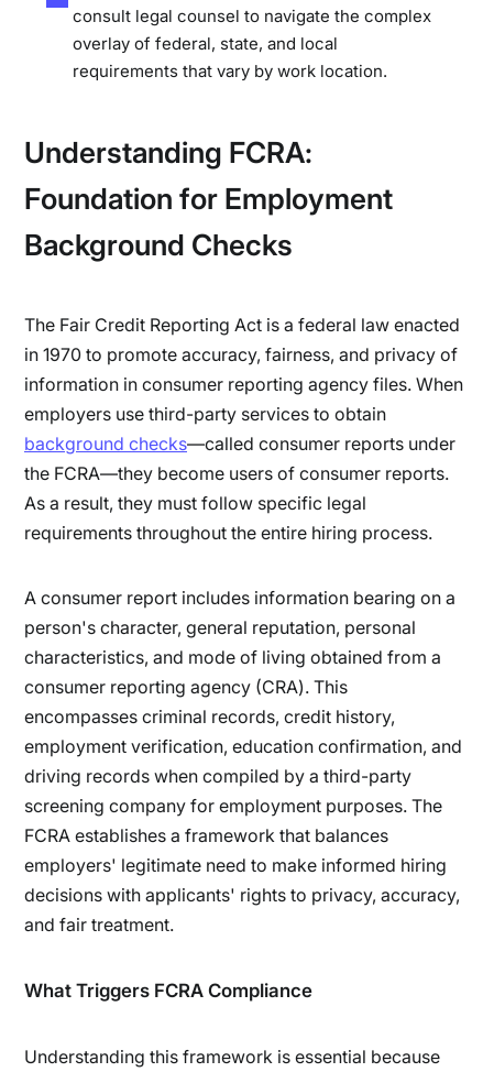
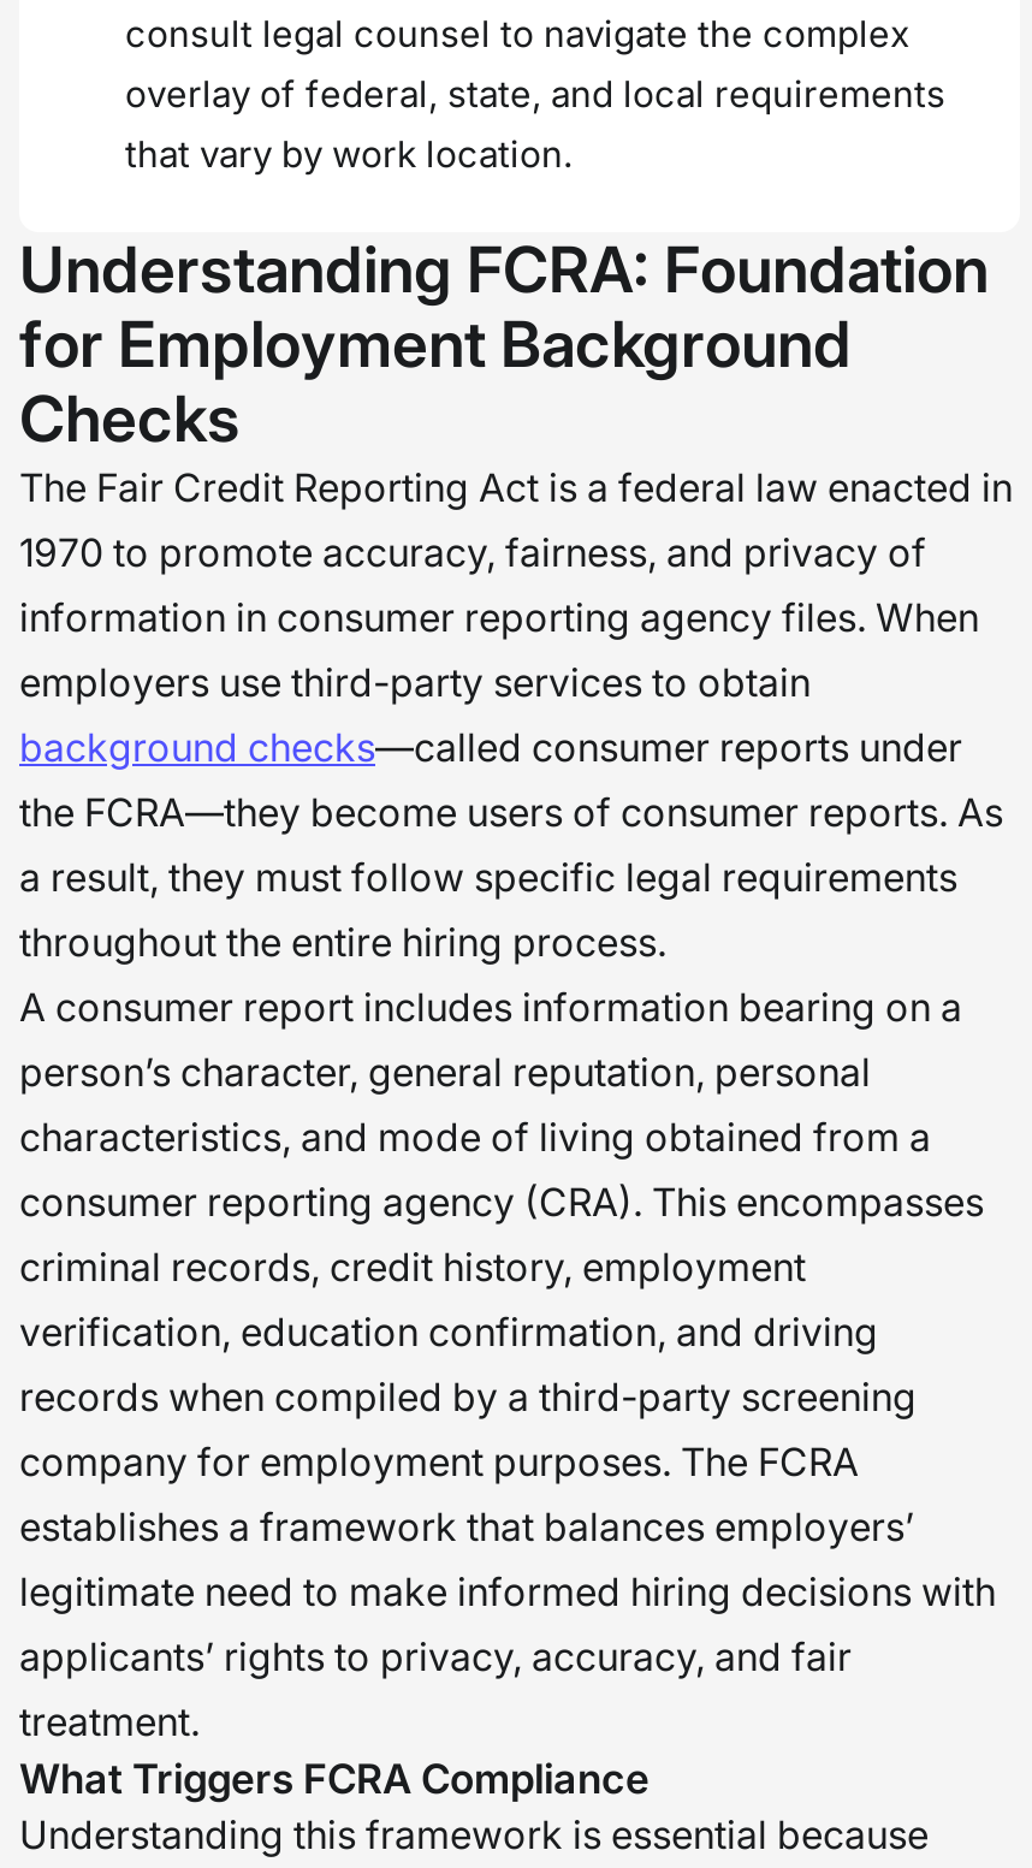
- person's character, general reputation, personal
+ person’s character, general reputation, personal

- consumer reporting agency (CRA). This
- encompasses criminal records, credit history,
- employment verification, education confirmation, and
- driving records when compiled by a third-party
- screening company for employment purposes. The
- FCRA establishes a framework that balances
- employers' legitimate need to make informed hiring
- decisions with applicants' rights to privacy, accuracy,
- and fair treatment.
+ consumer reporting agency (CRA). This encompasses
+ criminal records, credit history, employment
+ verification, education confirmation, and driving
+ records when compiled by a third-party screening
+ company for employment purposes. The FCRA
+ establishes a framework that balances employers’
+ legitimate need to make informed hiring decisions with
+ applicants’ rights to privacy, accuracy, and fair
+ treatment.
